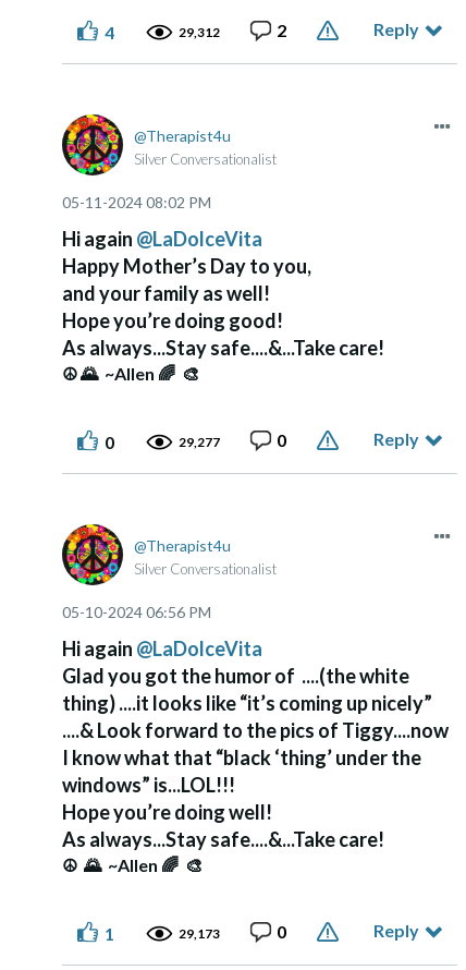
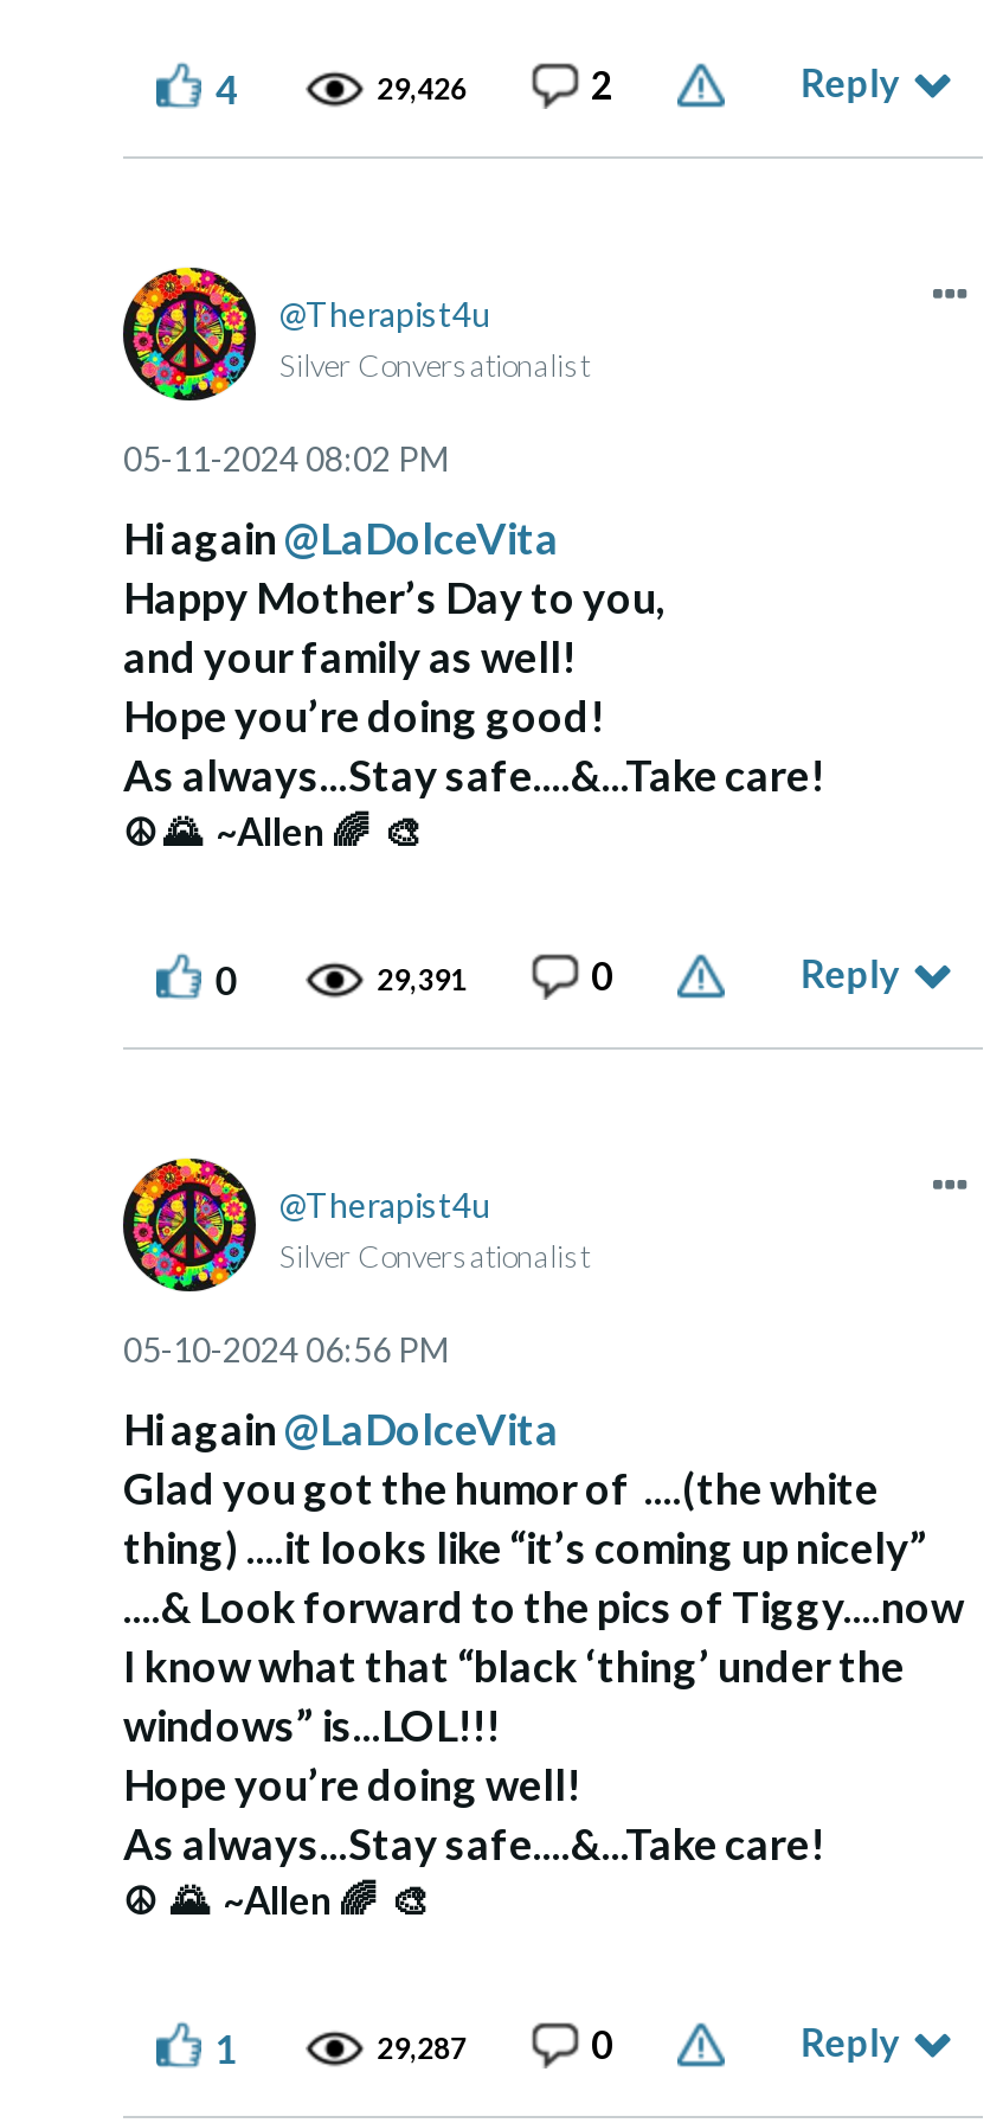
- 29,312
+ 29,426

- 29,277
+ 29,391

- 29,173
+ 29,287
